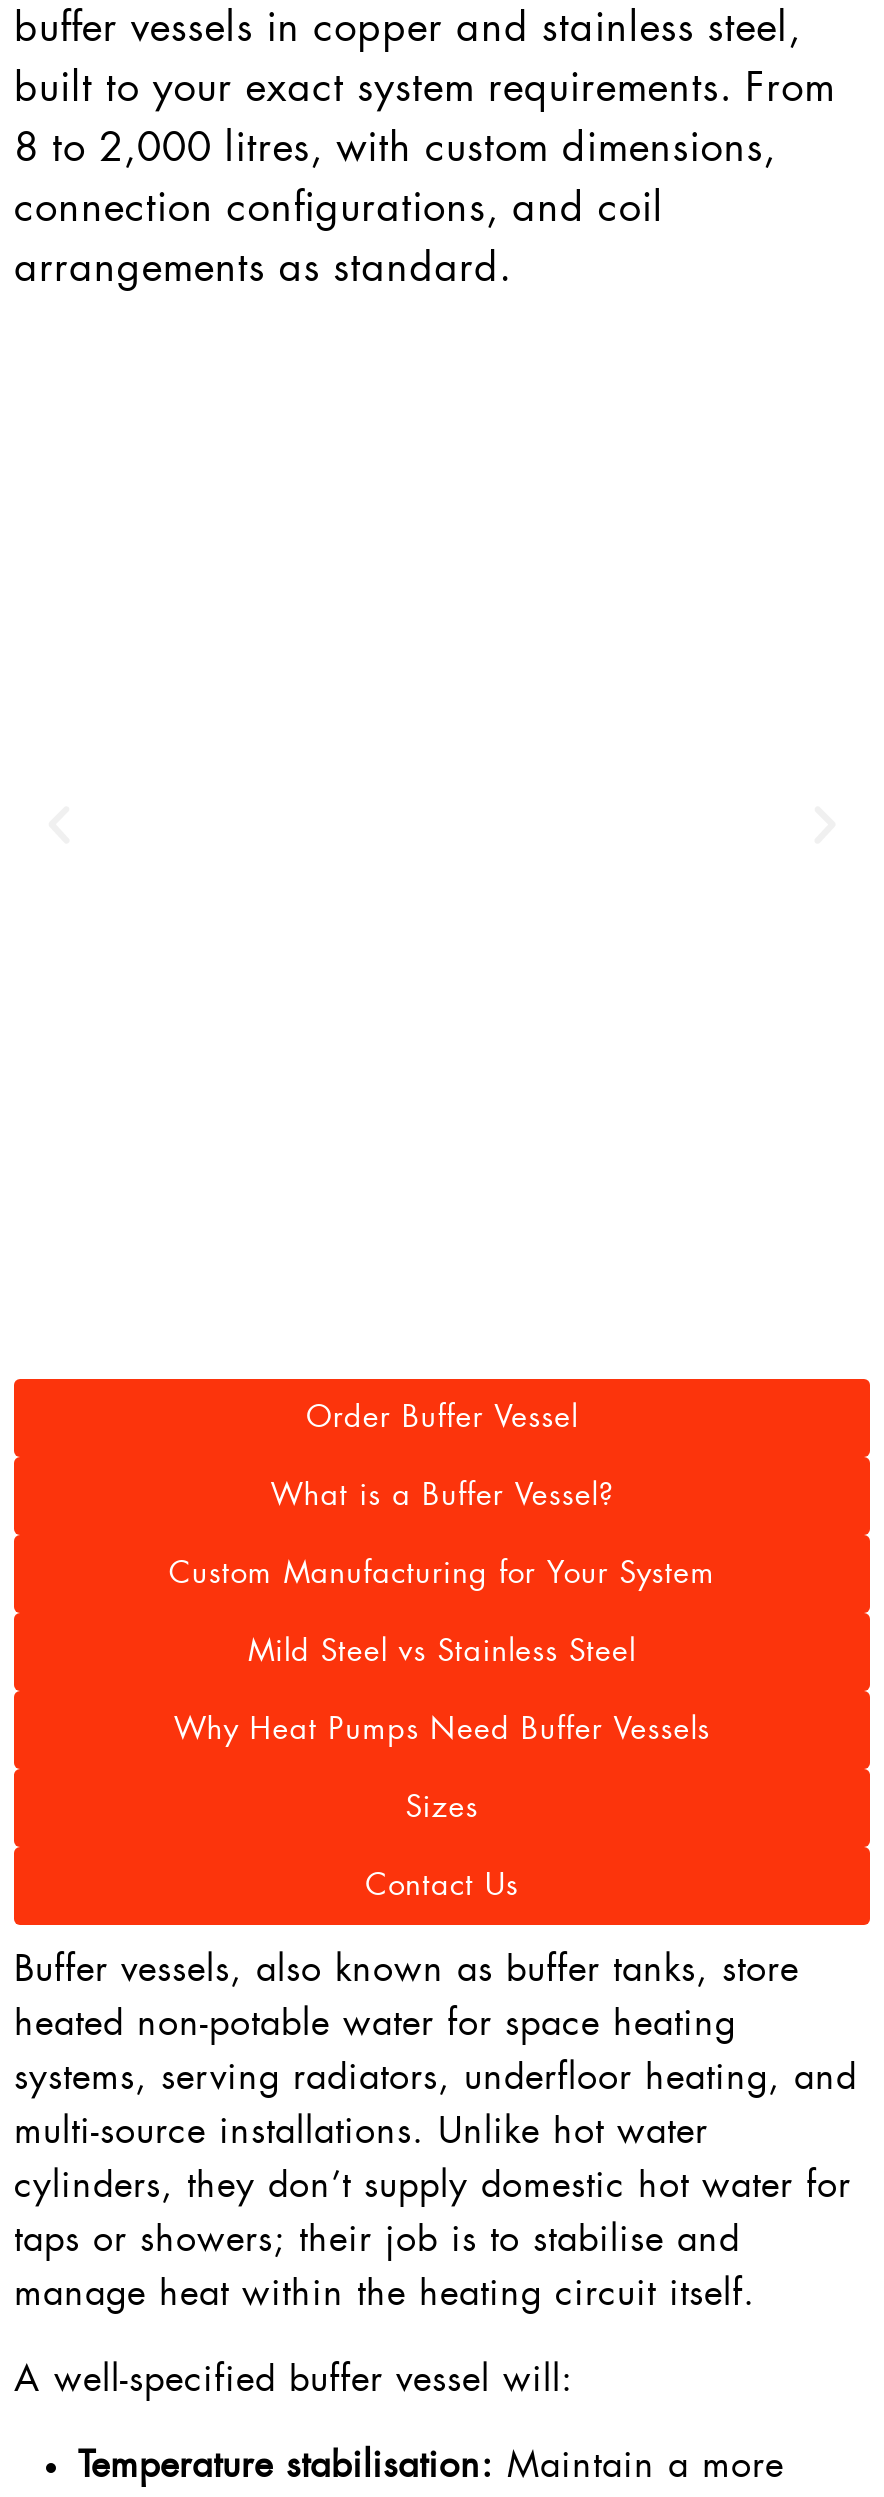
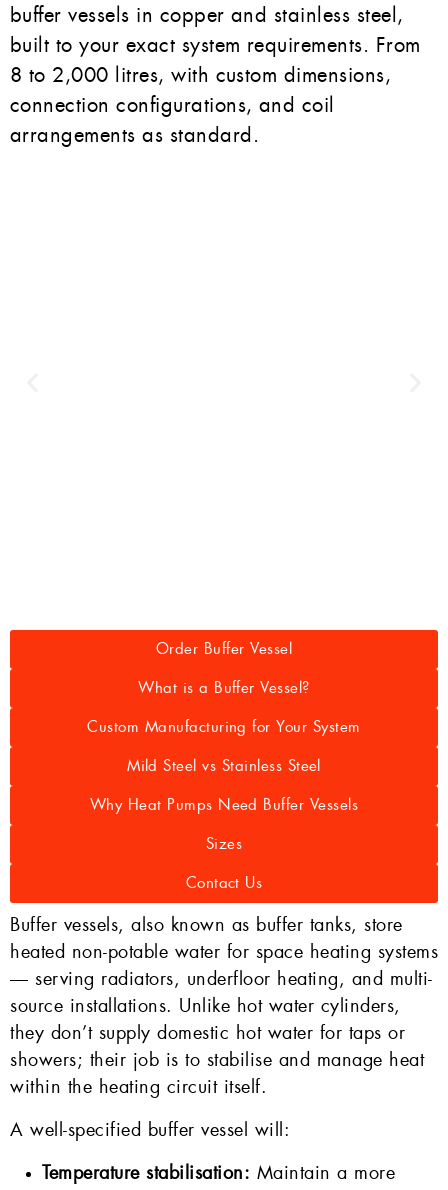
- heated non-potable water for space heating
+ heated non-potable water for space heating systems

- systems, serving radiators, underfloor heating, and
+ — serving radiators, underfloor heating, and multi-

- multi-source installations. Unlike hot water
+ source installations. Unlike hot water cylinders,

- cylinders, they don’t supply domestic hot water for
+ they don’t supply domestic hot water for taps or

- taps or showers; their job is to stabilise and
+ showers; their job is to stabilise and manage heat

- manage heat within the heating circuit itself.
+ within the heating circuit itself.
